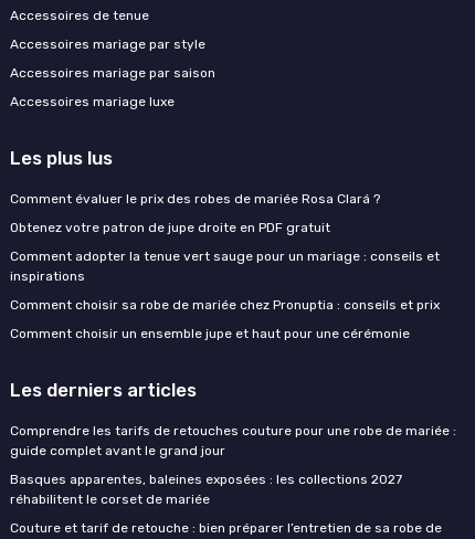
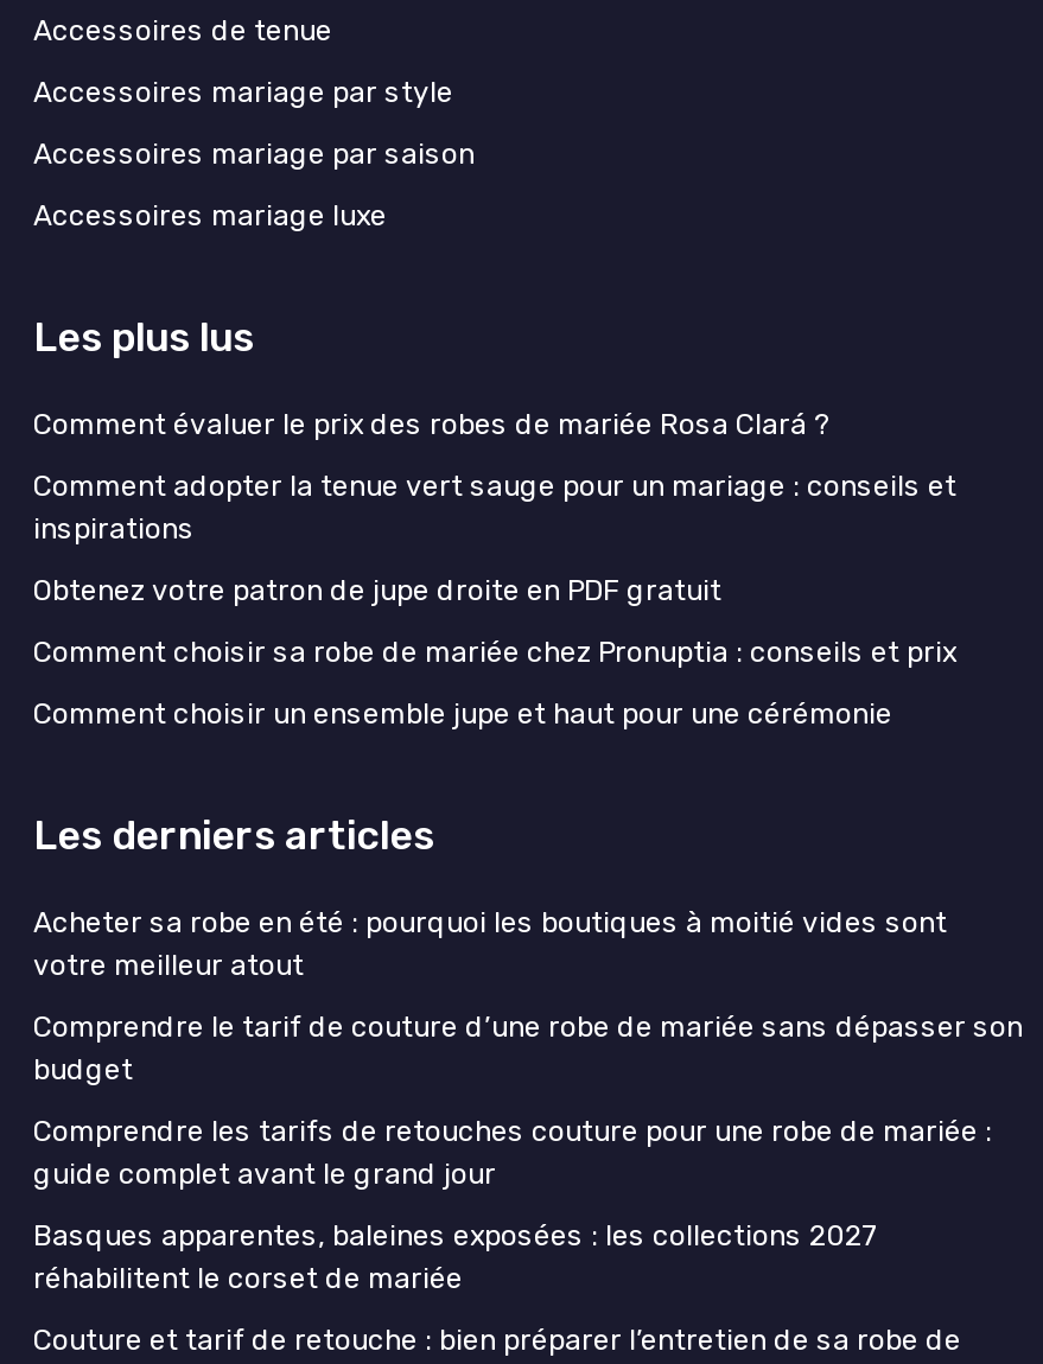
moved down: Obtenez votre patron de jupe droite en PDF gratuit

moved up: Comment adopter la tenue vert sauge pour un mariage : conseils et | inspirations

+ Acheter sa robe en été : pourquoi les boutiques à moitié vides sont
+ votre meilleur atout
+ Comprendre le tarif de couture d’une robe de mariée sans dépasser son
+ budget
